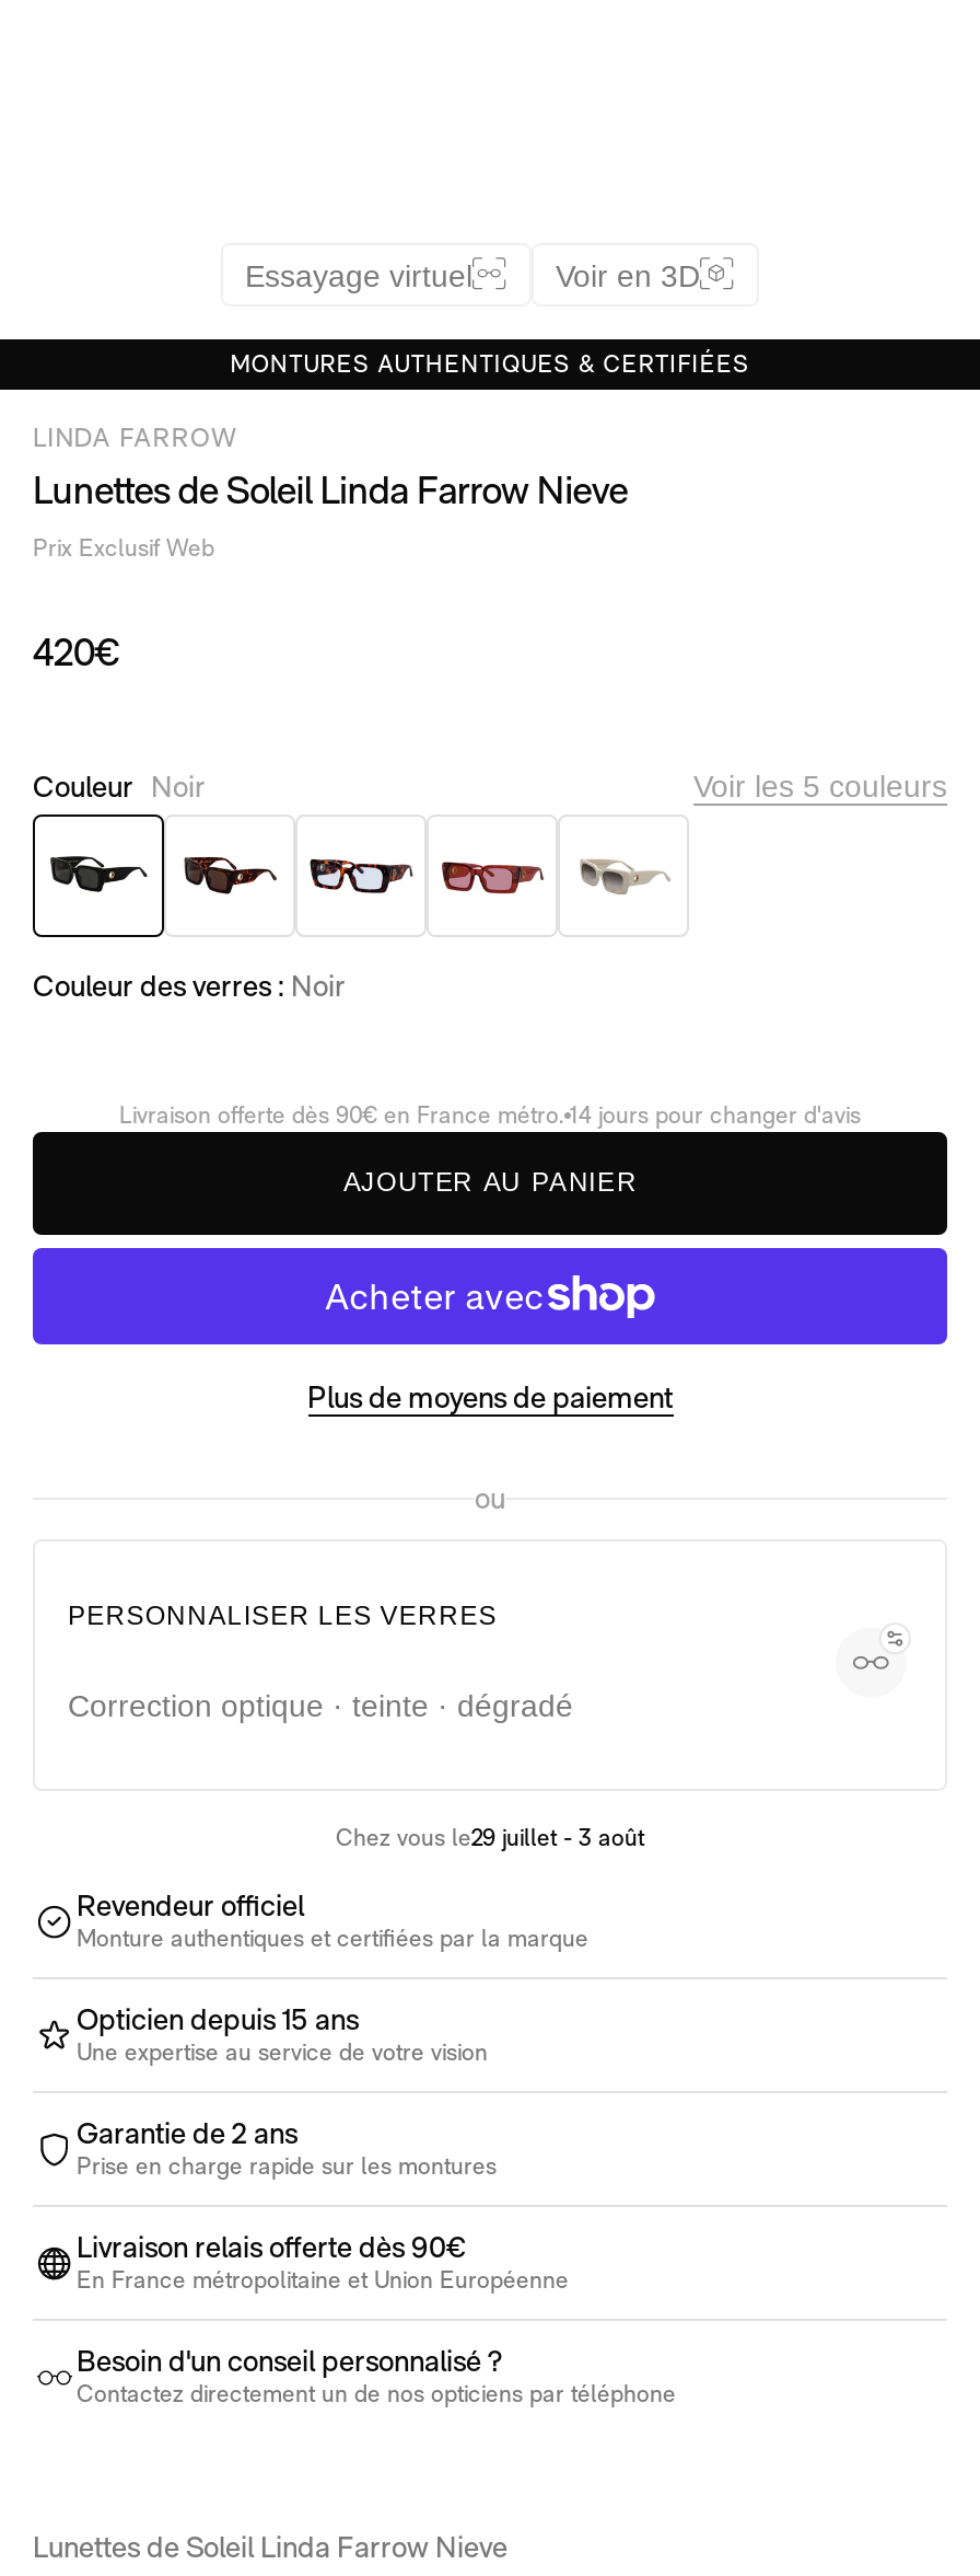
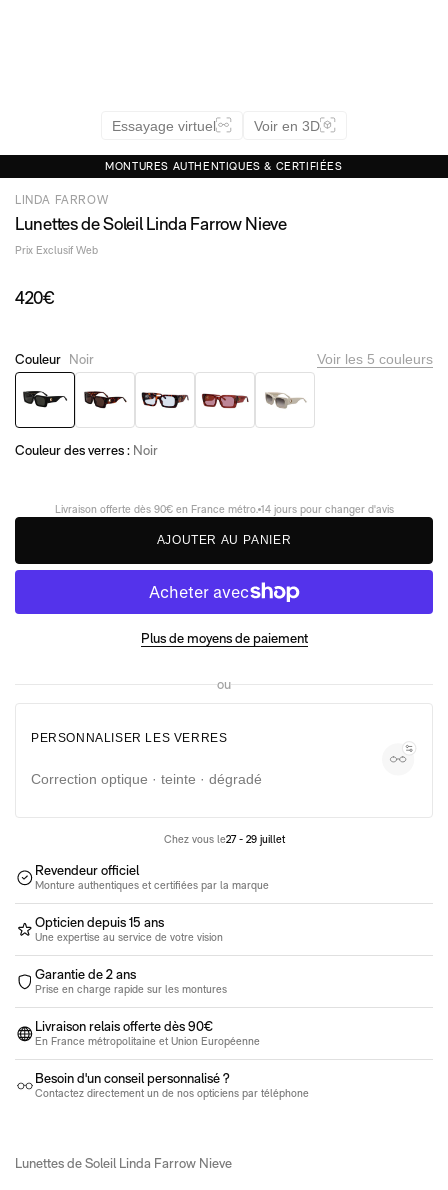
- Chez vous le29 juillet - 3 août
+ Chez vous le27 - 29 juillet
